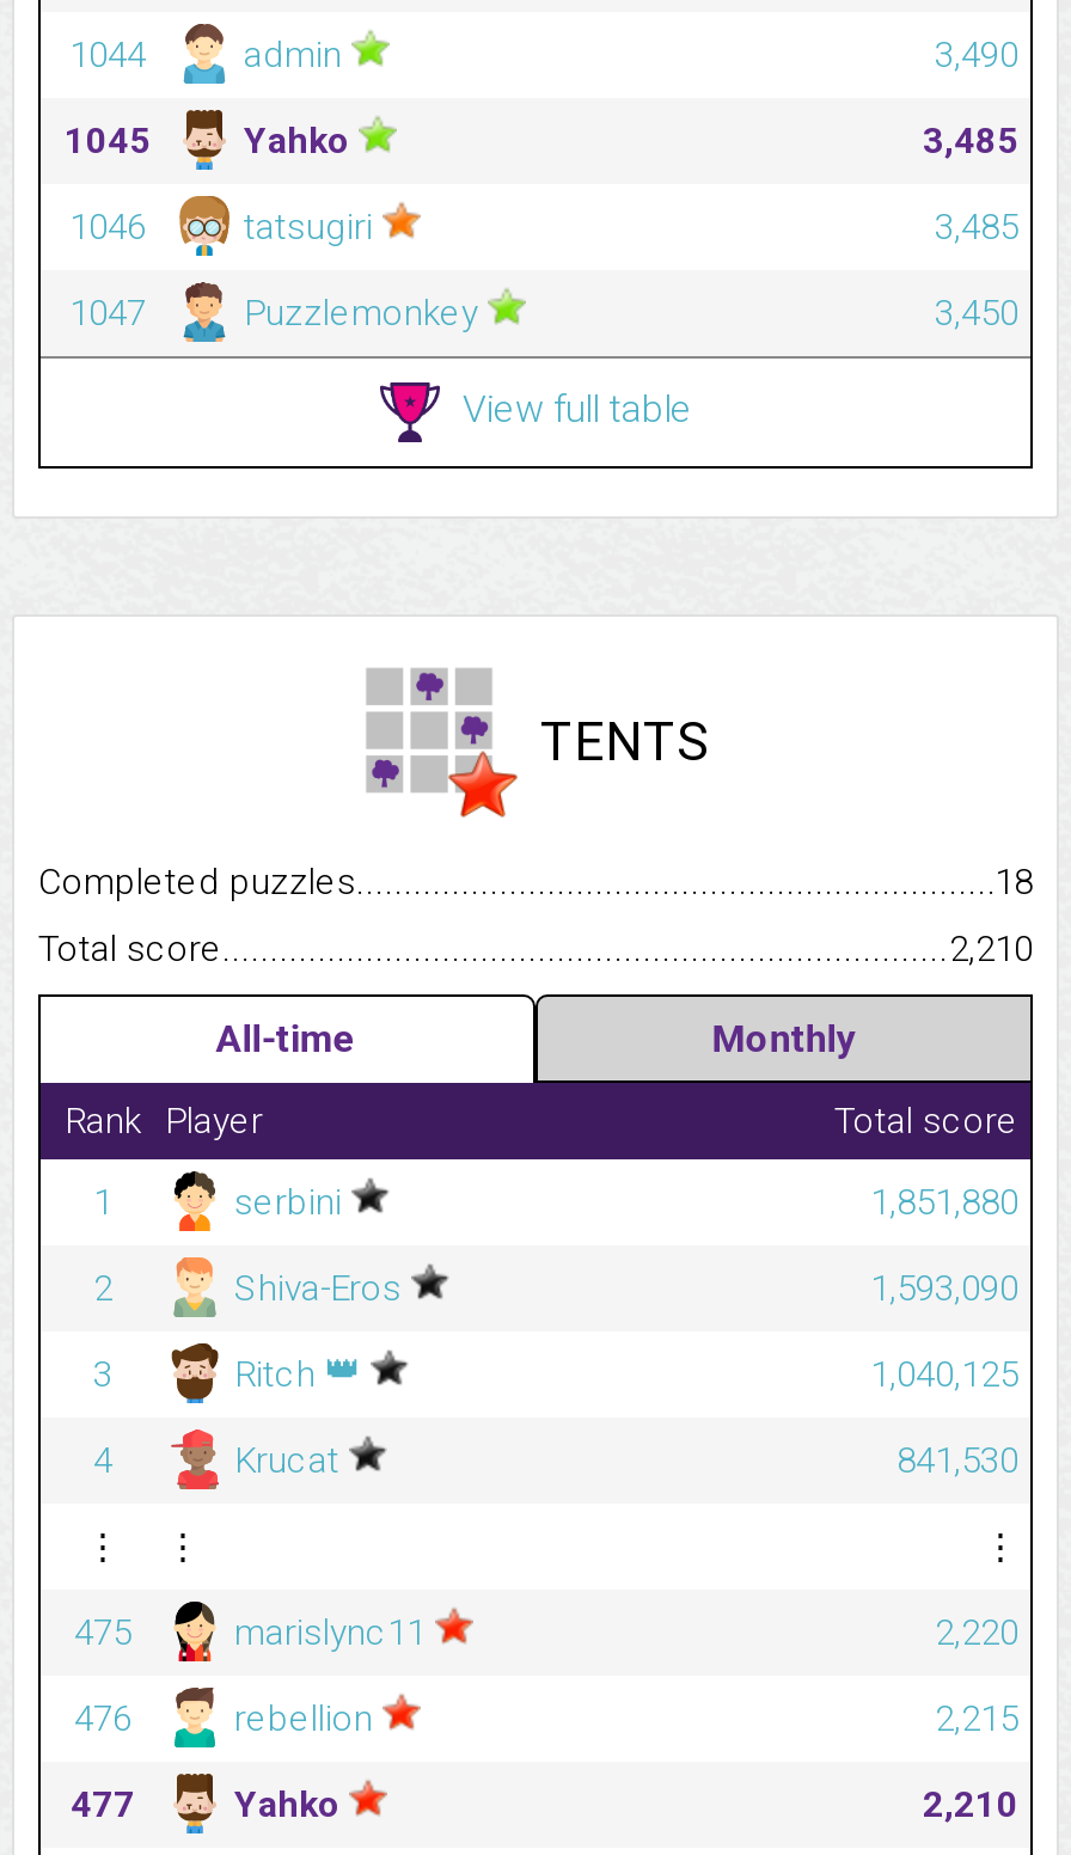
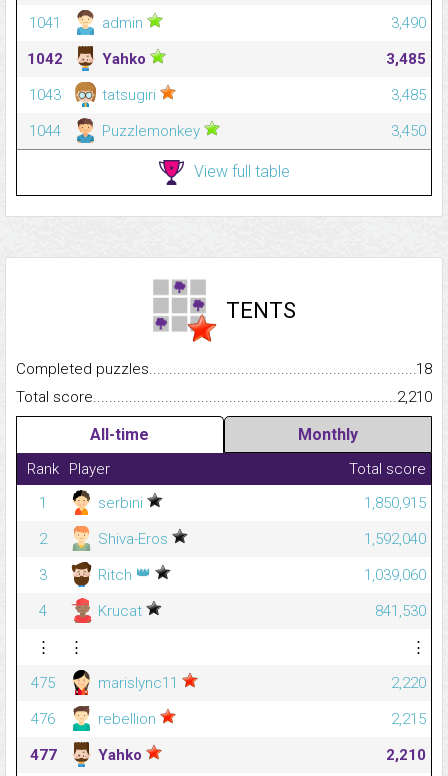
- 1044
+ 1041

- 1045 Yahko
+ 1042 Yahko

- 1046
+ 1043

- 1047
+ 1044

- 1,851,880
+ 1,850,915

- 1,593,090
+ 1,592,040

- 1,040,125
+ 1,039,060
